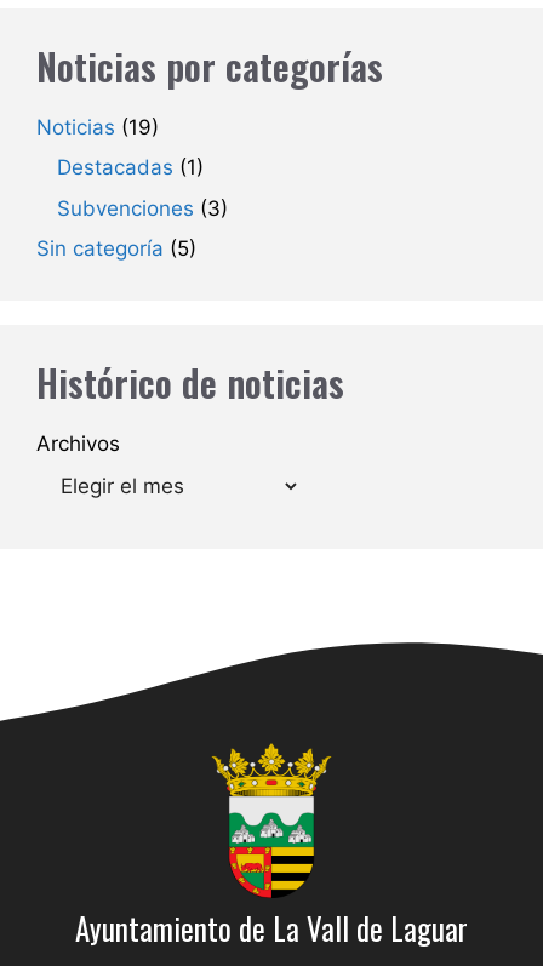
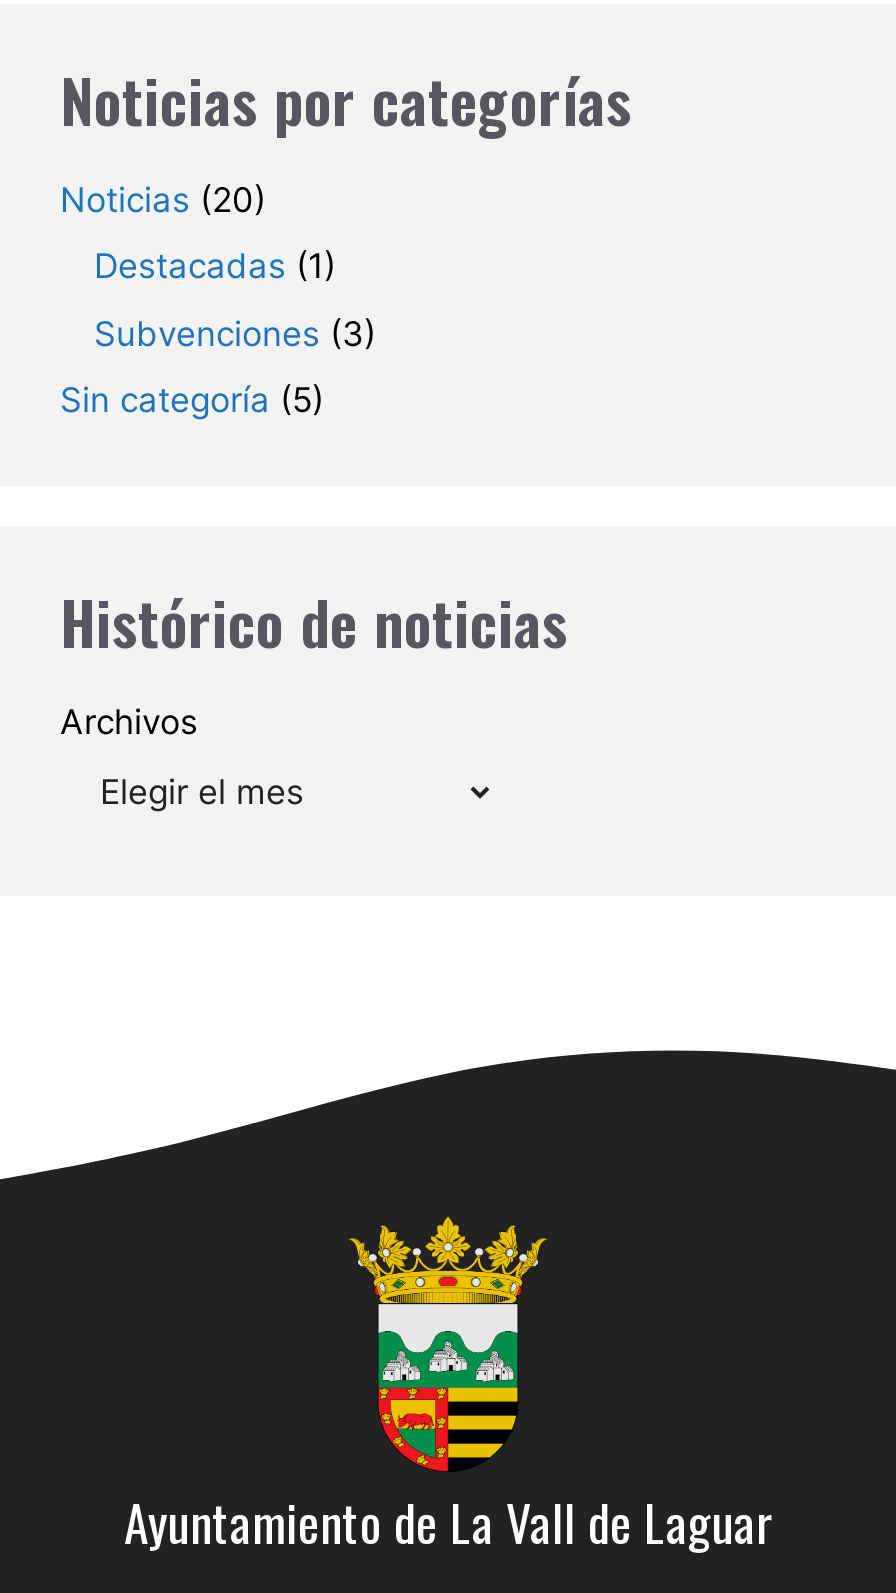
- Noticias (19)
+ Noticias (20)
